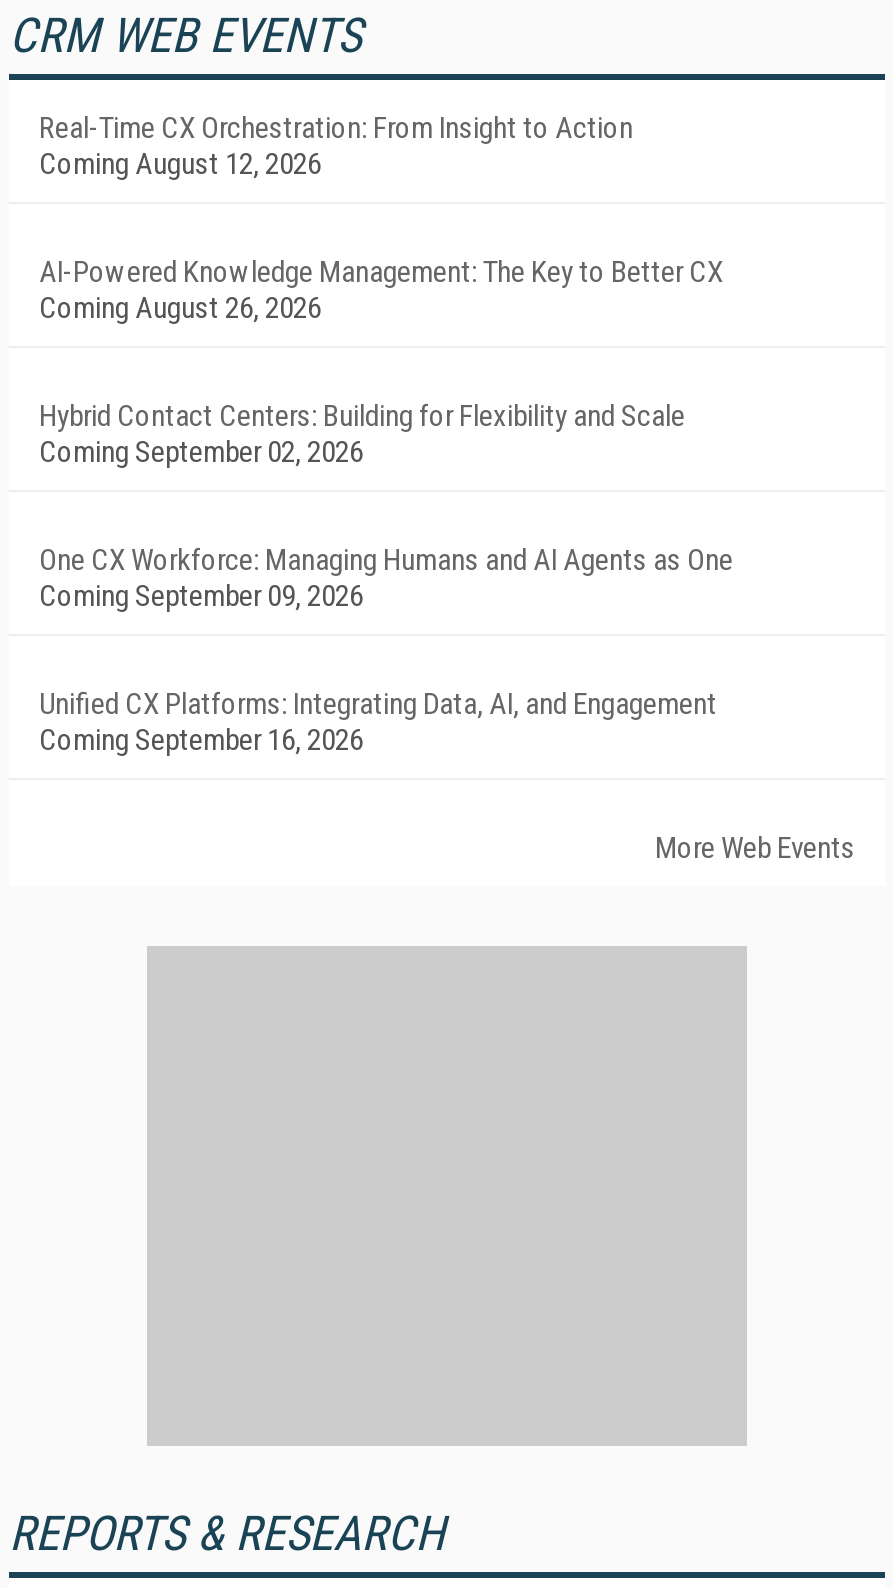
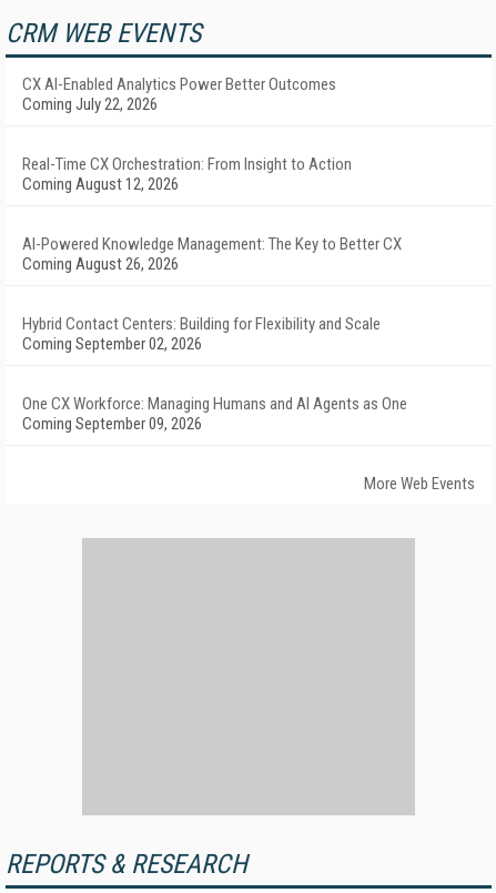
+ CX AI-Enabled Analytics Power Better Outcomes
+ Coming July 22, 2026

moved down: Real-Time CX Orchestration: From Insight to Action | Coming August 12, 2026 | AI-Powered Knowledge Management: The Key to Better CX | Coming August 26, 2026 | Hybrid Contact Centers: Building for Flexibility and Scale | Coming September 02, 2026 | One CX Workforce: Managing Humans and AI Agents as One | Coming September 09, 2026

- Unified CX Platforms: Integrating Data, AI, and Engagement
- Coming September 16, 2026
